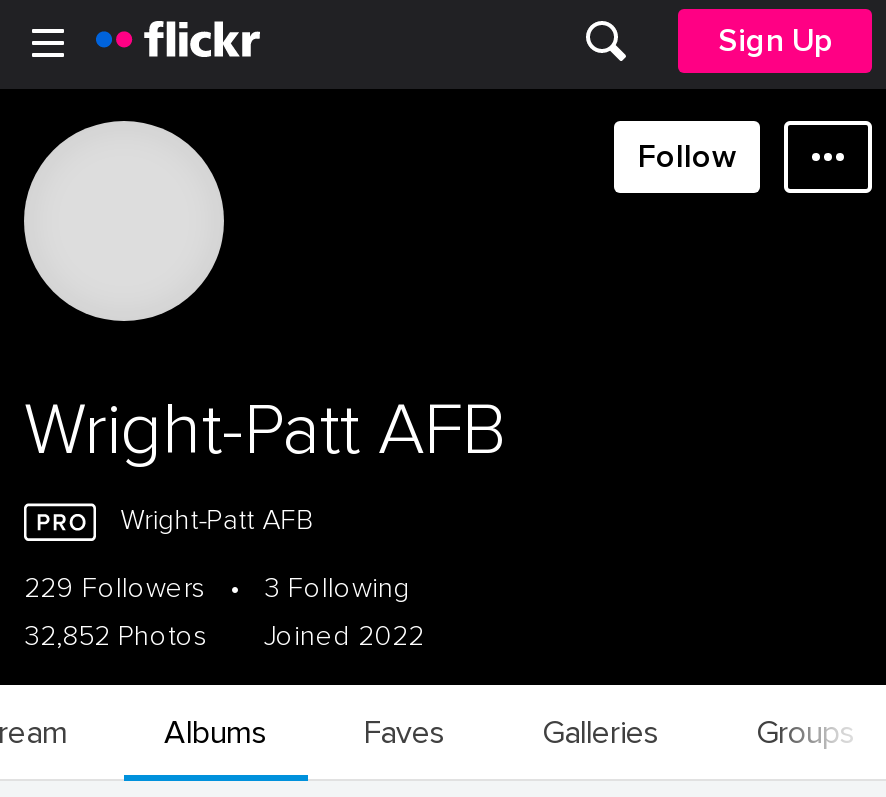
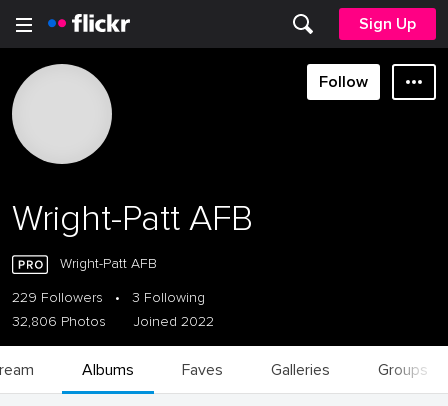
- 32,852 Photos Joined 2022
+ 32,806 Photos Joined 2022
